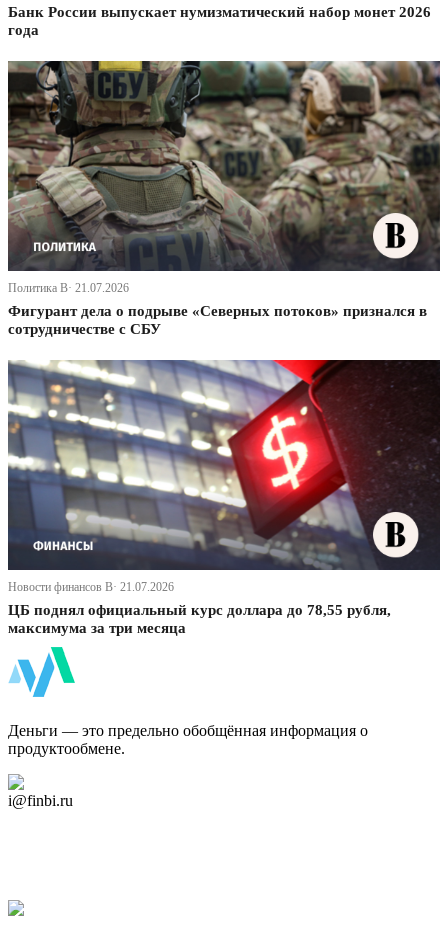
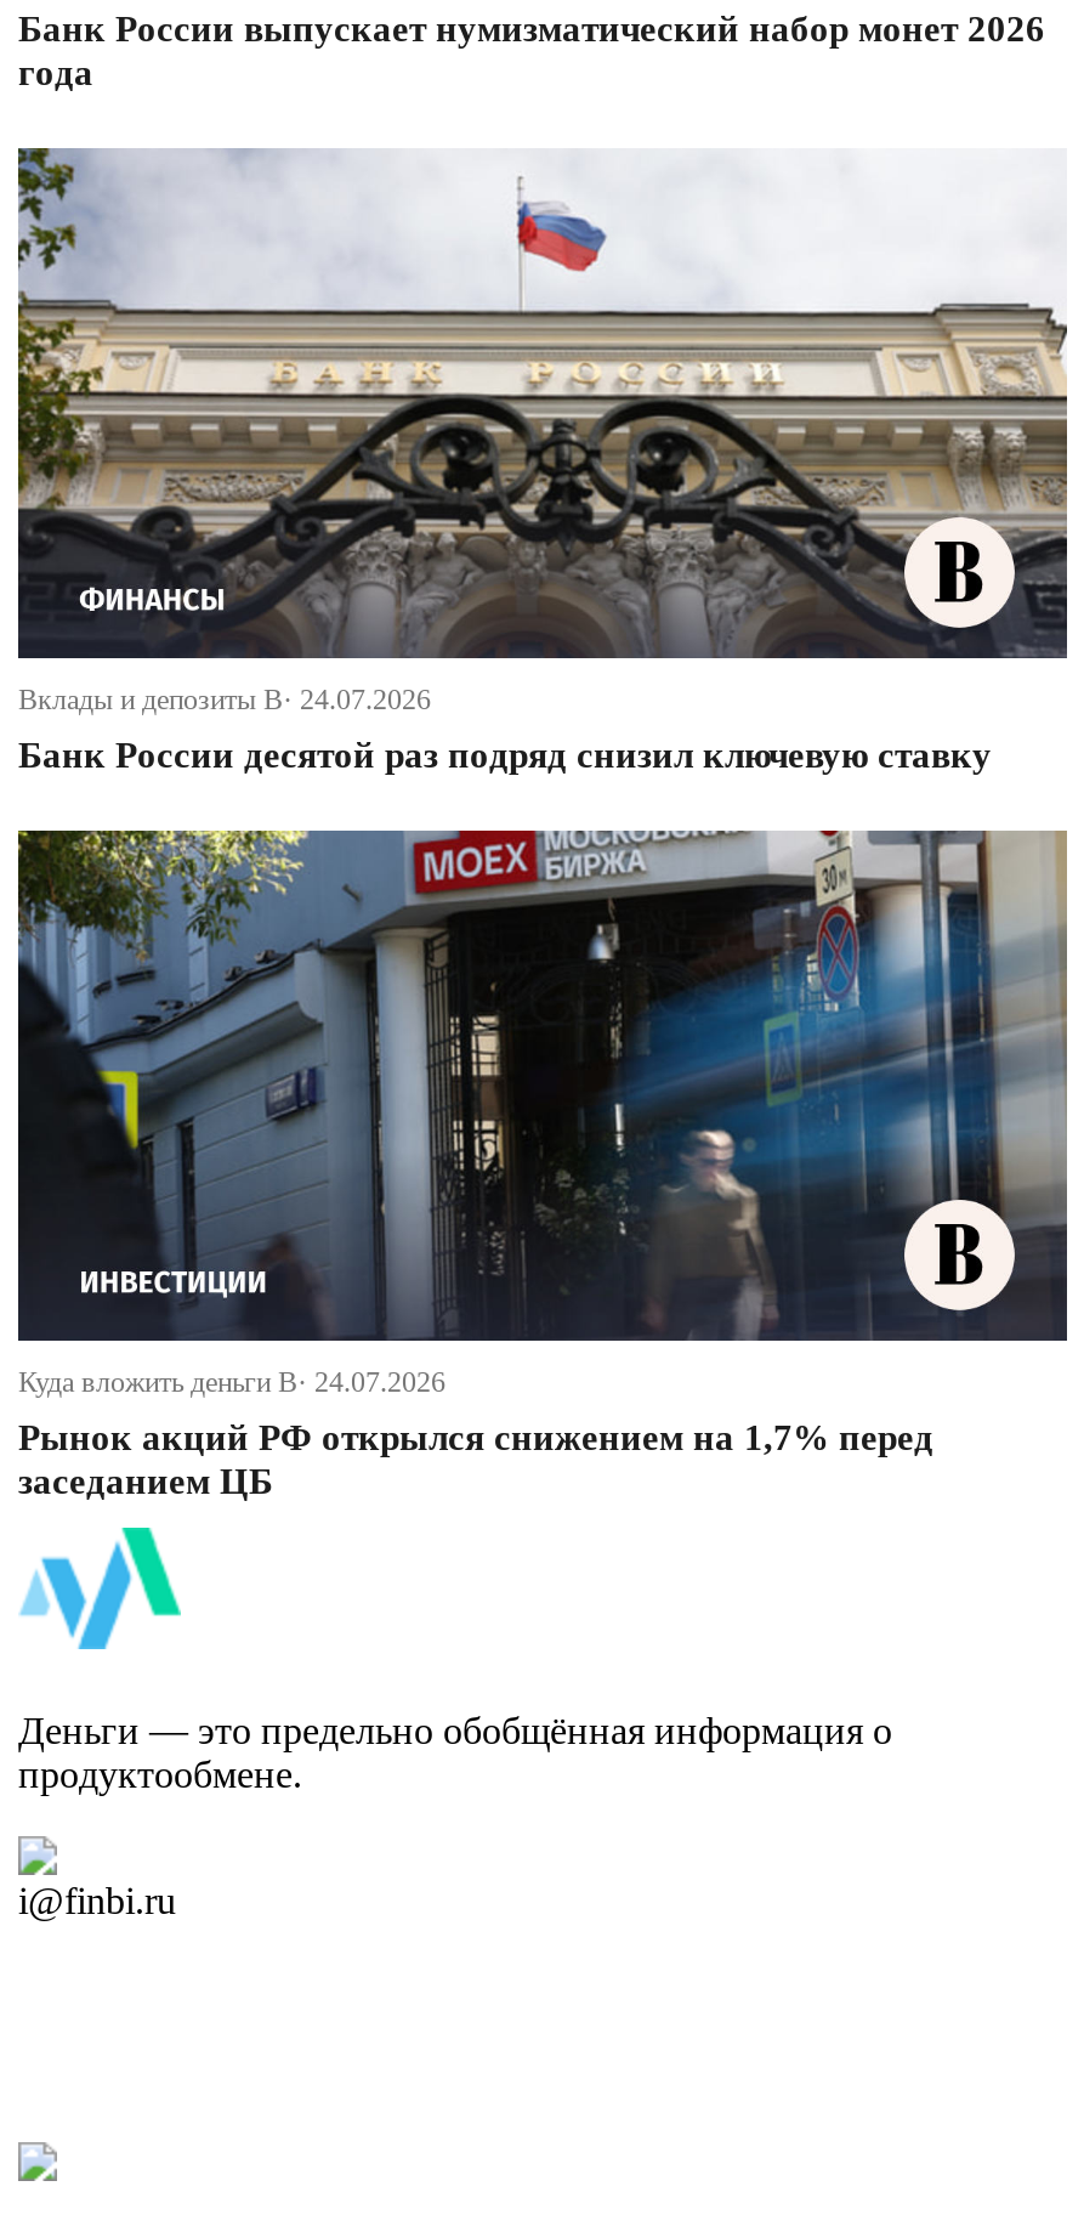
- [image]
- Политика В· 21.07.2026
+ [image]
+ Вклады и депозиты В· 24.07.2026

- Фигурант дела о подрыве «Северных потоков» признался в
- сотрудничестве с СБУ
+ Банк России десятой раз подряд снизил ключевую ставку

- [image]
- Новости финансов В· 21.07.2026
+ [image]
+ Куда вложить деньги В· 24.07.2026

- ЦБ поднял официальный курс доллара до 78,55 рубля,
- максимума за три месяца
+ Рынок акций РФ открылся снижением на 1,7% перед
+ заседанием ЦБ
